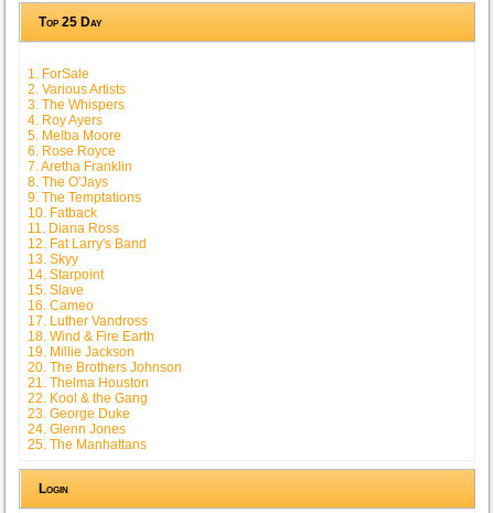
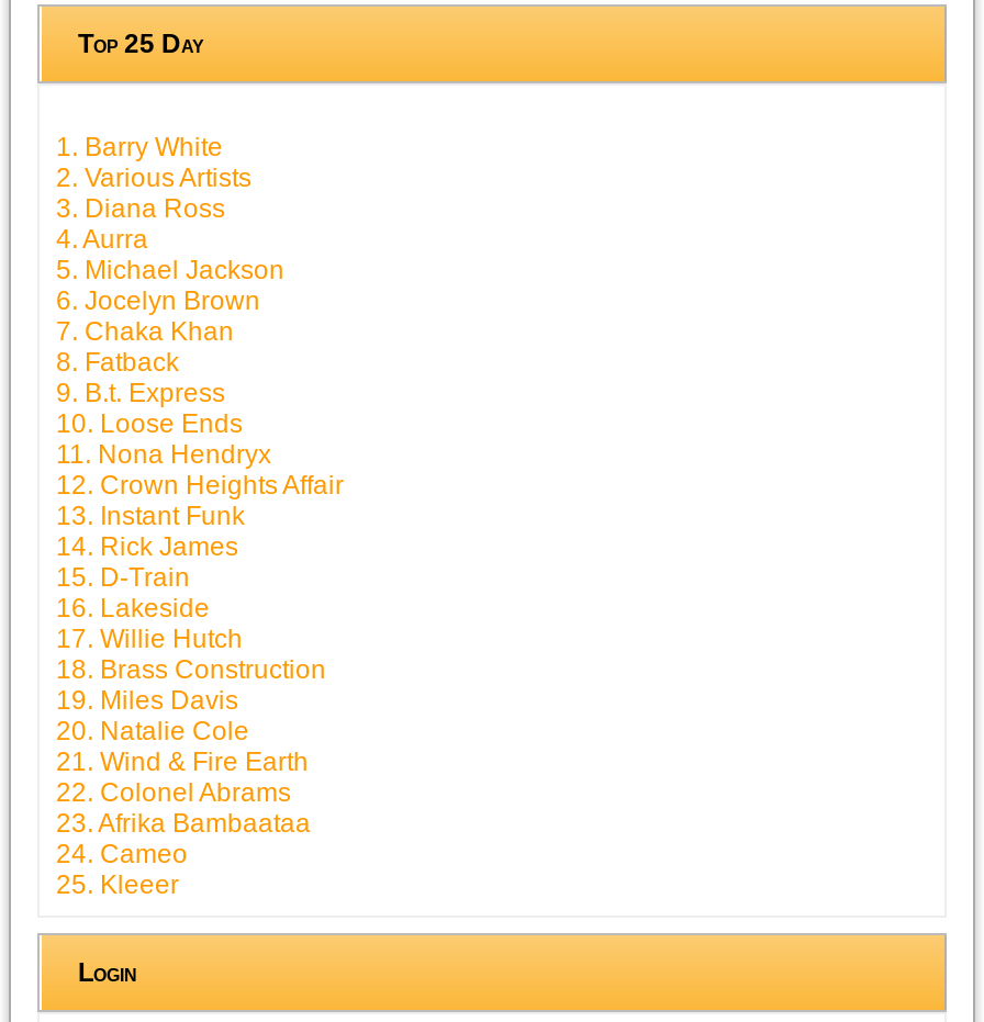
- 1. ForSale
+ 1. Barry White

- 3. The Whispers
- 4. Roy Ayers
- 5. Melba Moore
- 6. Rose Royce
- 7. Aretha Franklin
- 8. The O'Jays
- 9. The Temptations
- 10. Fatback
- 11. Diana Ross
- 12. Fat Larry's Band
- 13. Skyy
- 14. Starpoint
- 15. Slave
- 16. Cameo
- 17. Luther Vandross
- 18. Wind & Fire Earth
- 19. Millie Jackson
- 20. The Brothers Johnson
- 21. Thelma Houston
- 22. Kool & the Gang
- 23. George Duke
- 24. Glenn Jones
- 25. The Manhattans
+ 3. Diana Ross
+ 4. Aurra
+ 5. Michael Jackson
+ 6. Jocelyn Brown
+ 7. Chaka Khan
+ 8. Fatback
+ 9. B.t. Express
+ 10. Loose Ends
+ 11. Nona Hendryx
+ 12. Crown Heights Affair
+ 13. Instant Funk
+ 14. Rick James
+ 15. D-Train
+ 16. Lakeside
+ 17. Willie Hutch
+ 18. Brass Construction
+ 19. Miles Davis
+ 20. Natalie Cole
+ 21. Wind & Fire Earth
+ 22. Colonel Abrams
+ 23. Afrika Bambaataa
+ 24. Cameo
+ 25. Kleeer
